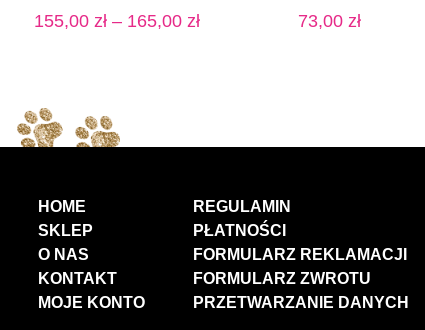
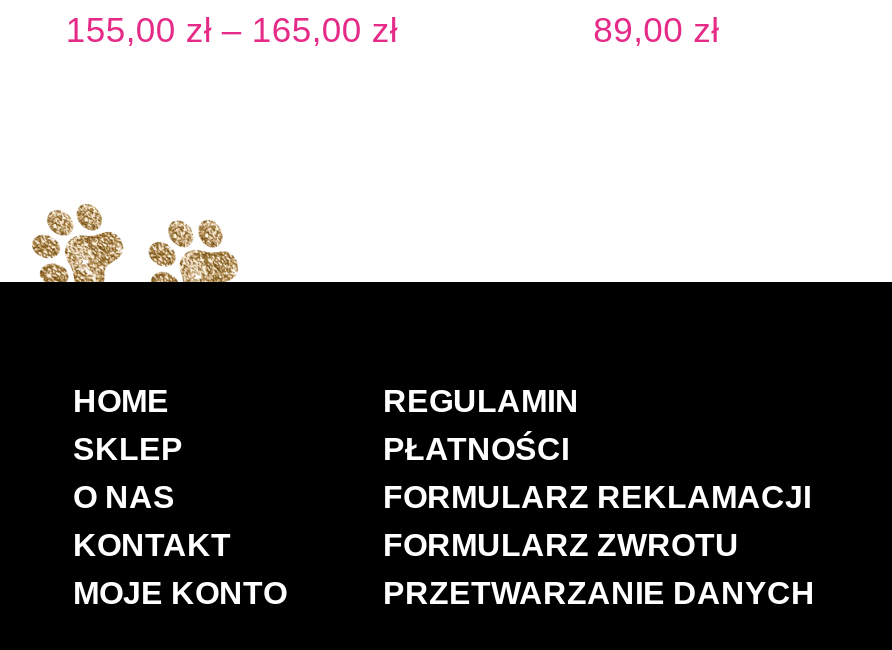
- 73,00 zł
+ 89,00 zł
